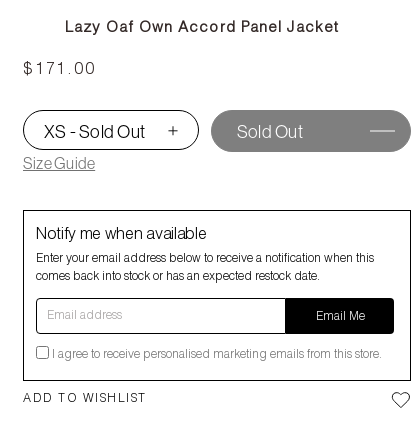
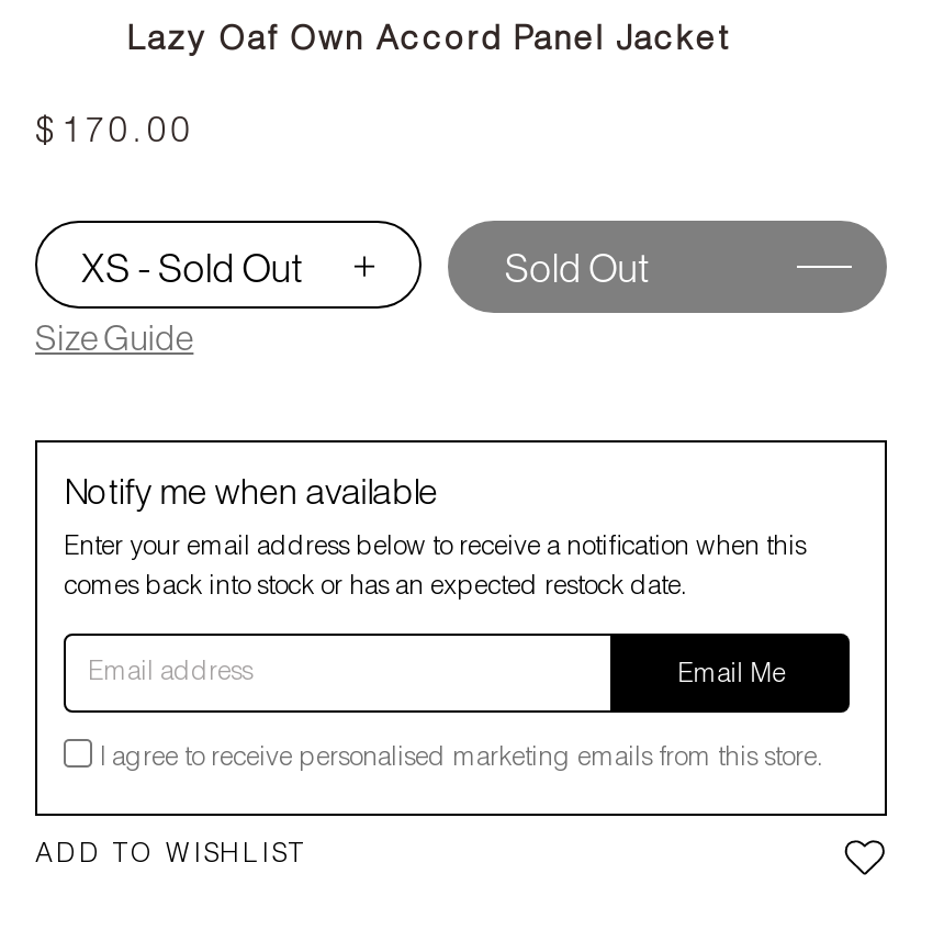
- $171.00
+ $170.00
